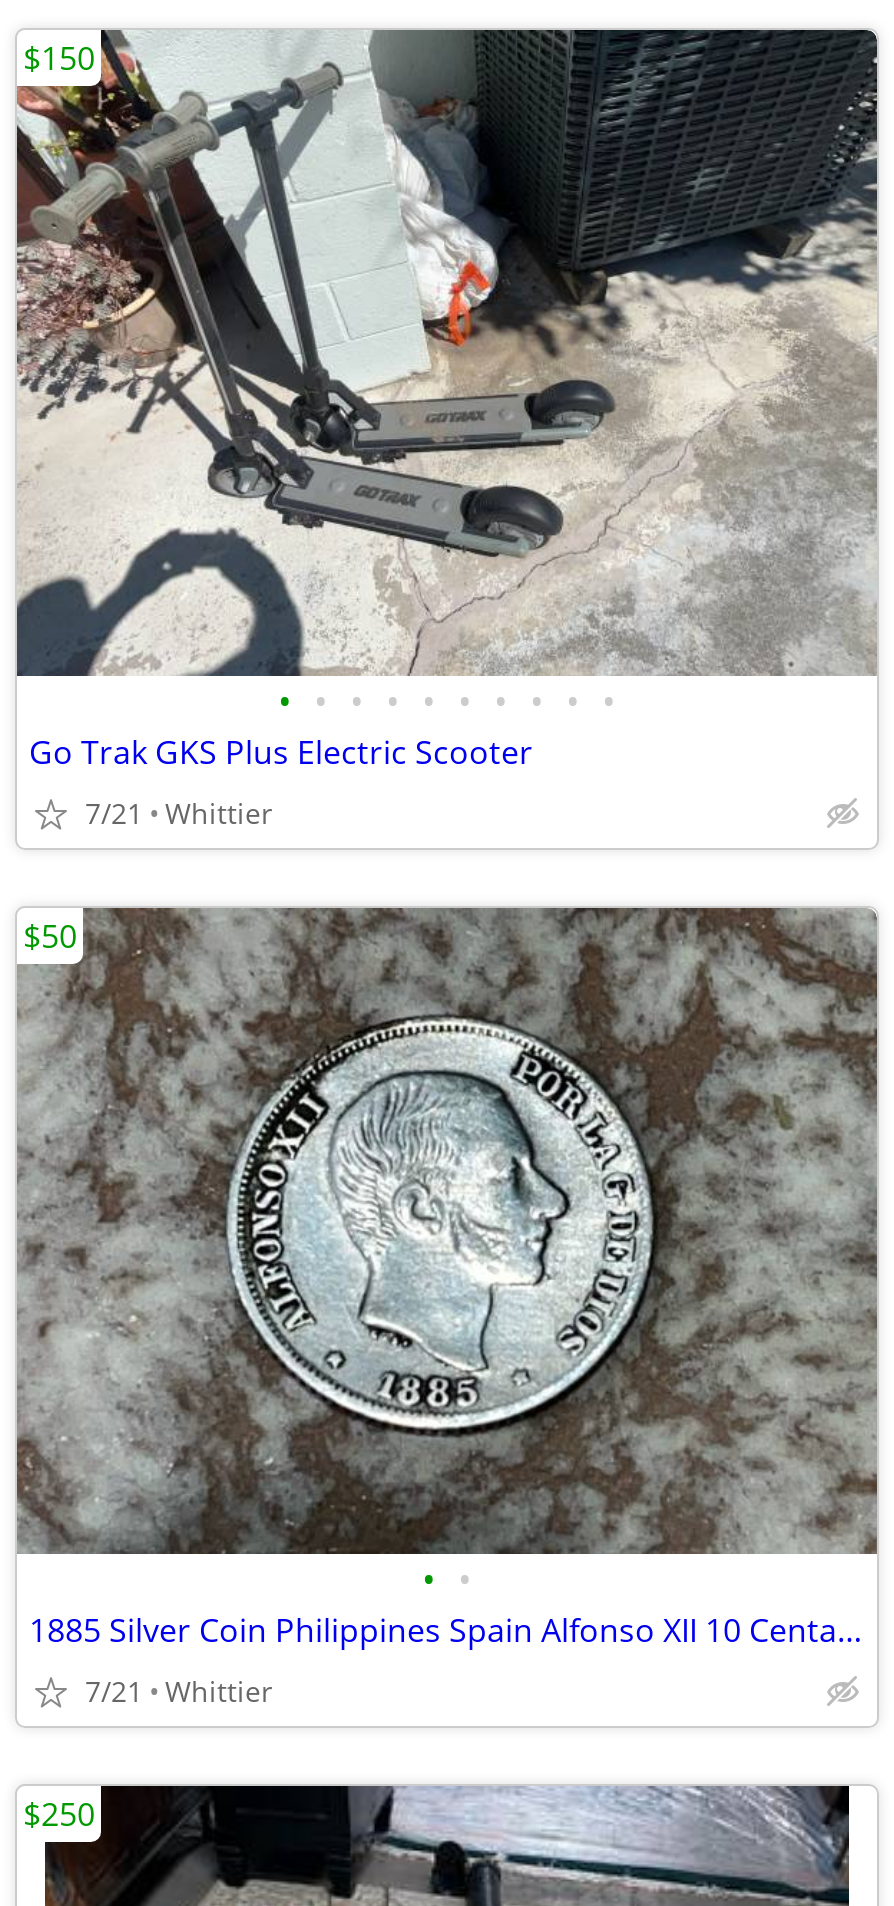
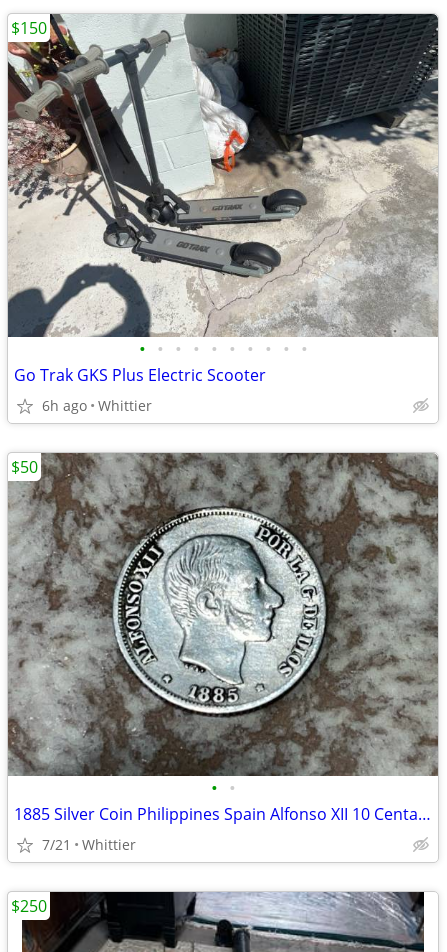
- 7/21 Whittier
+ 6h ago Whittier
